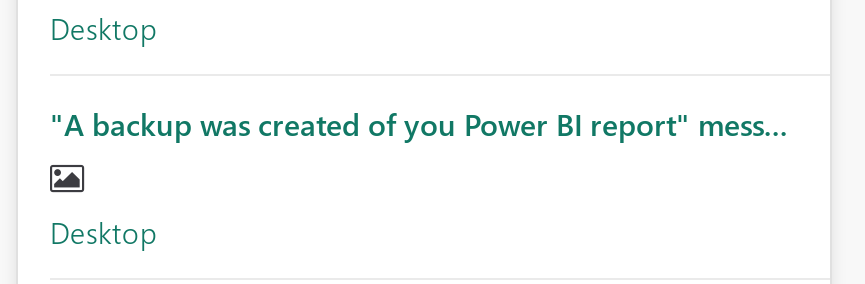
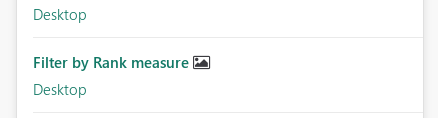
- "A backup was created of you Power BI report" mess...
+ Filter by Rank measure
